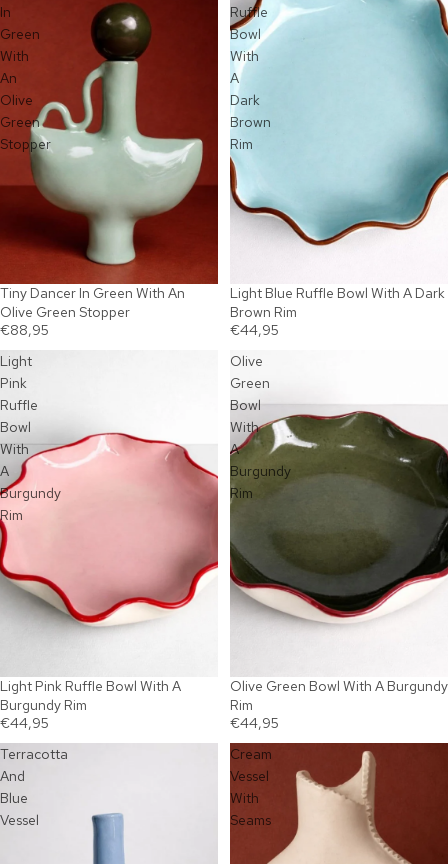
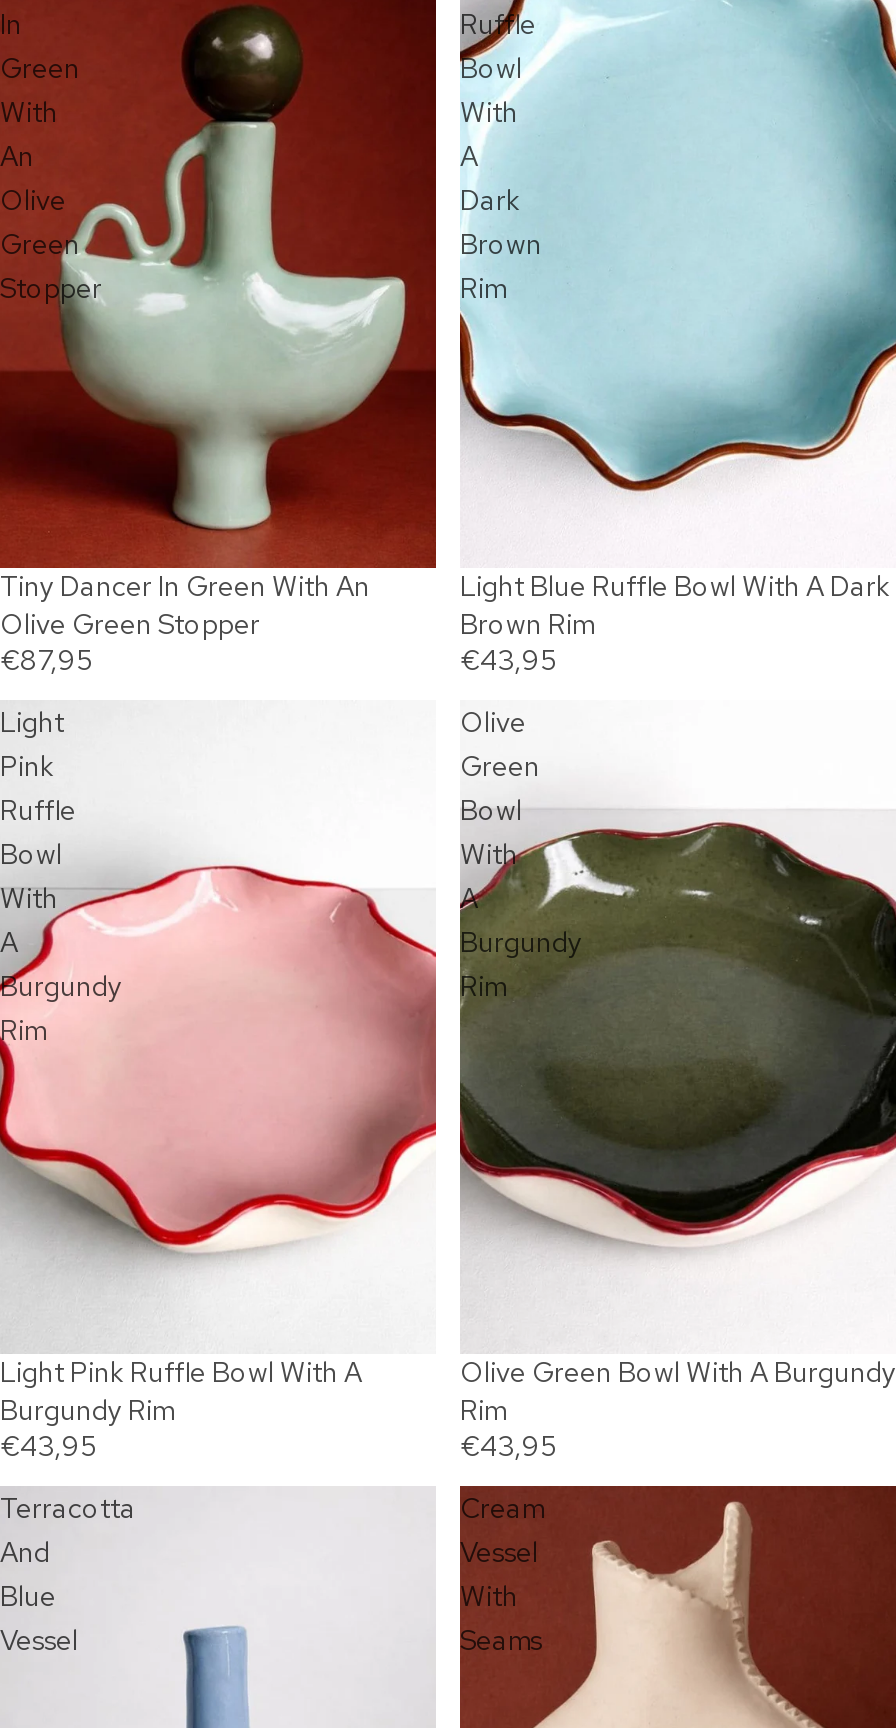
- €88,95
+ €87,95

- €44,95
+ €43,95

- €44,95
+ €43,95

- €44,95
+ €43,95
